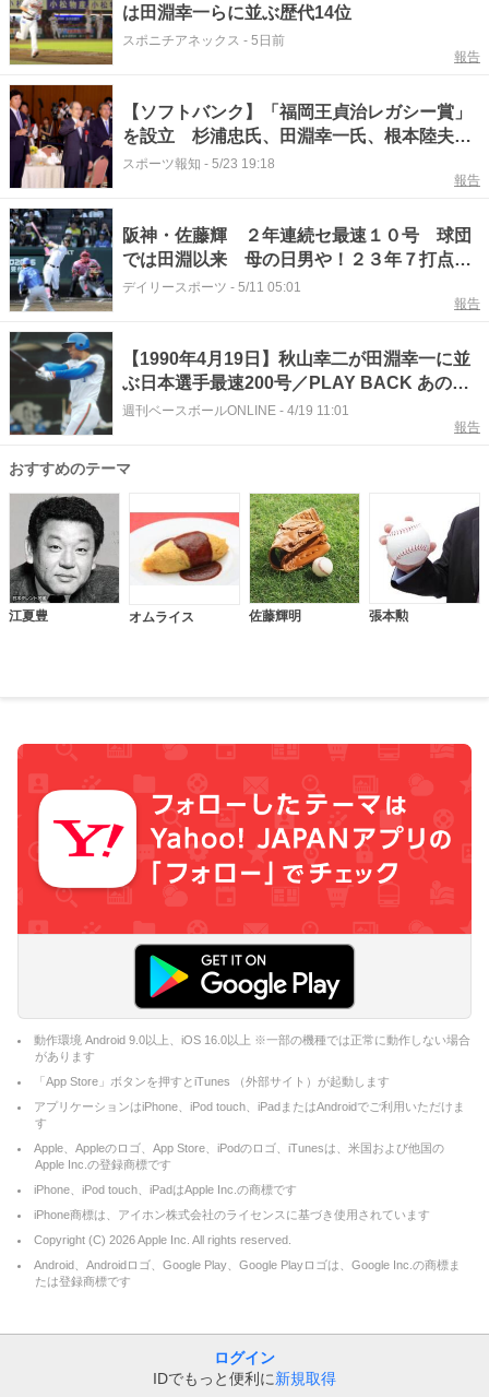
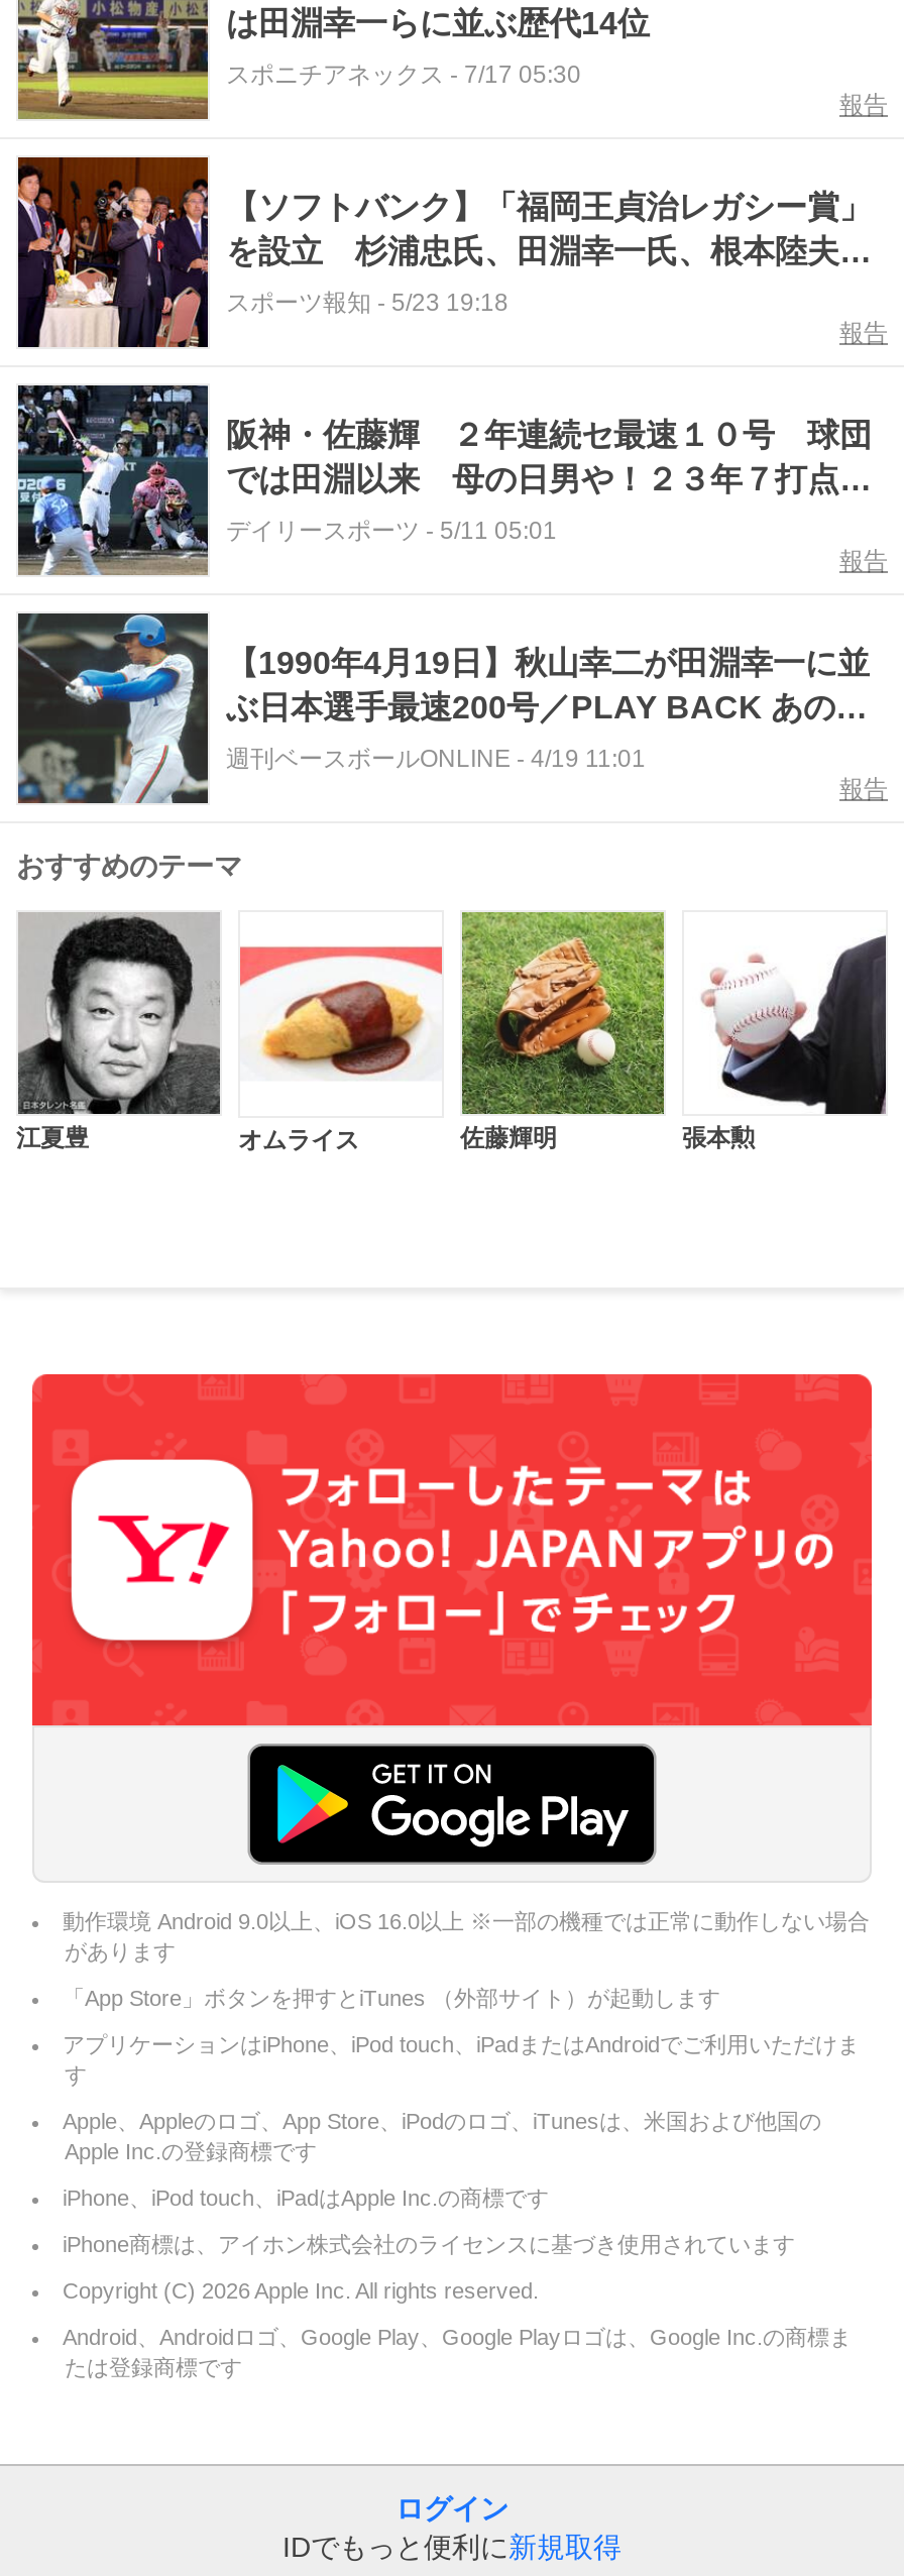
- スポニチアネックス- 5日前
+ スポニチアネックス- 7/17 05:30
